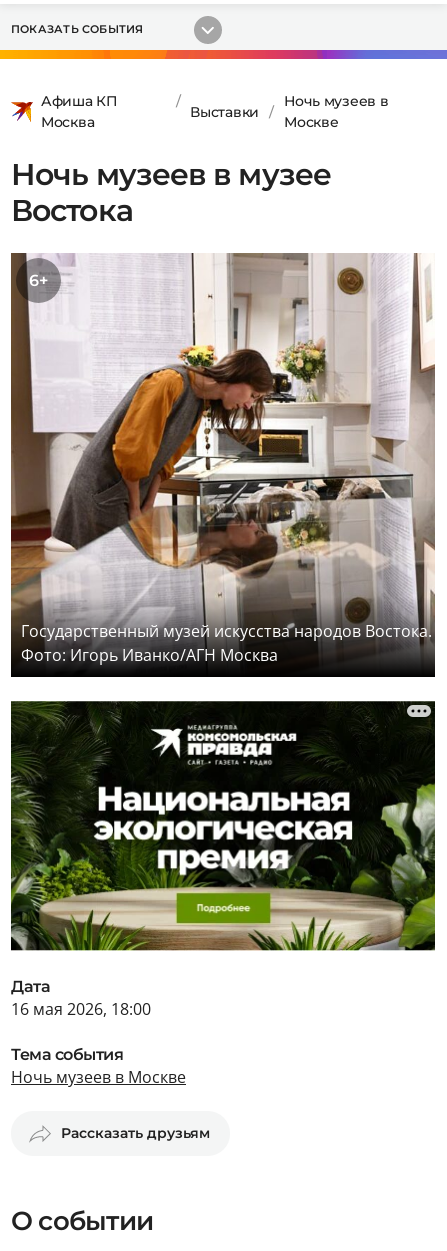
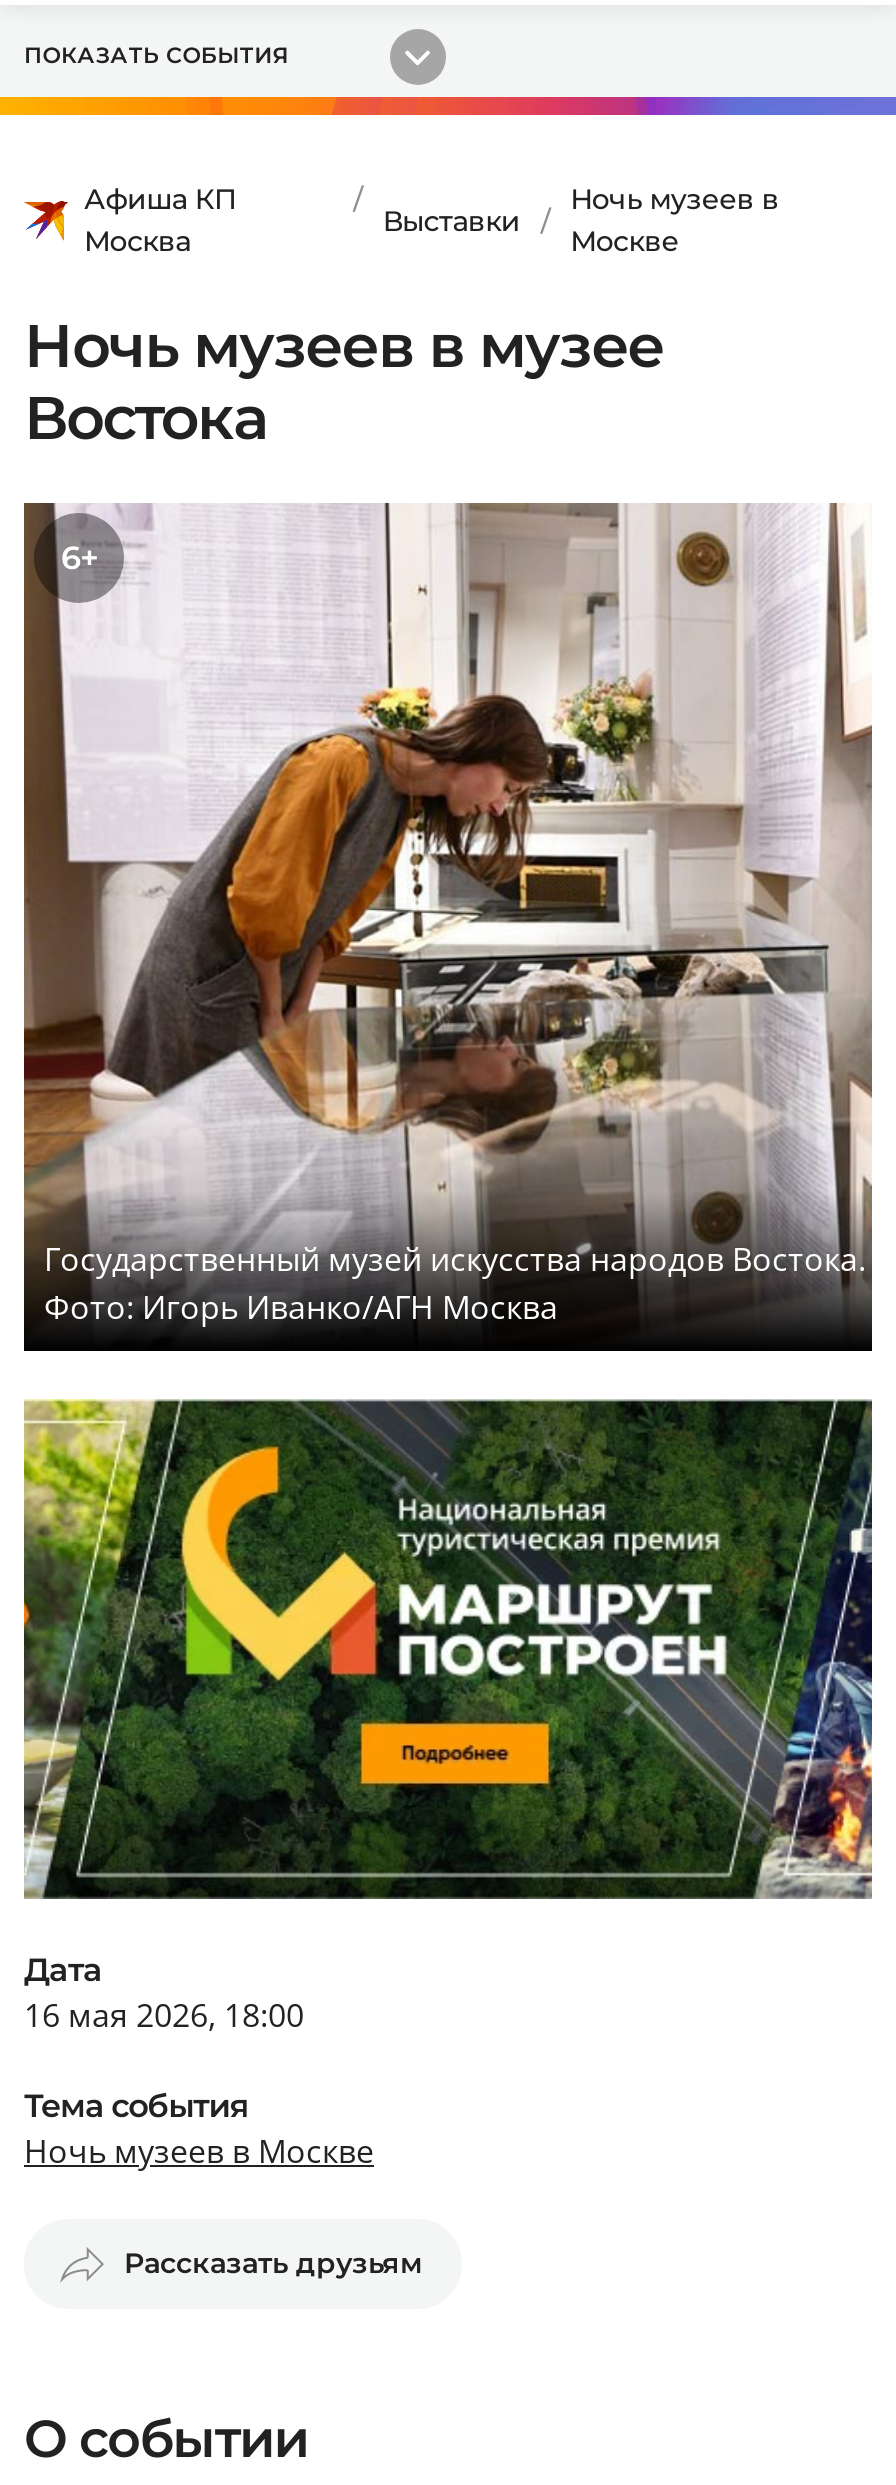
- [image]
+ [image]
